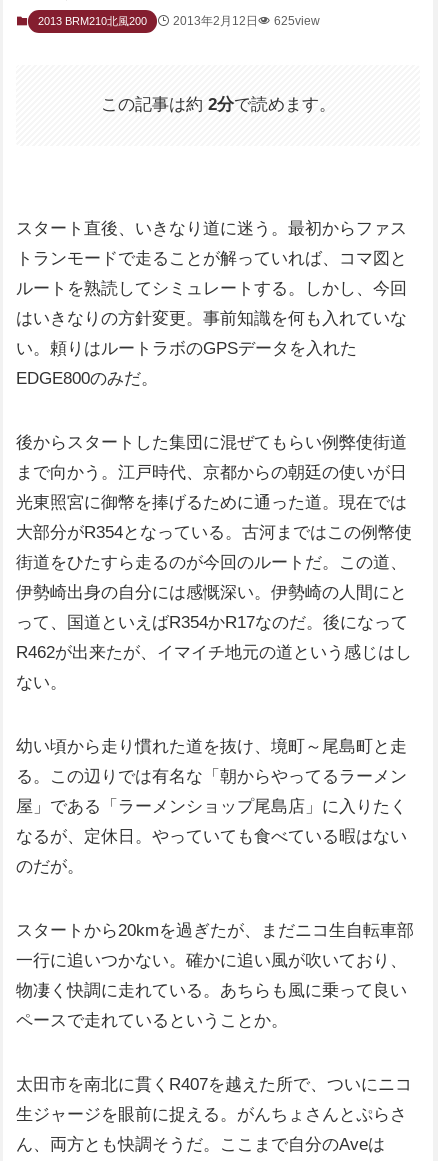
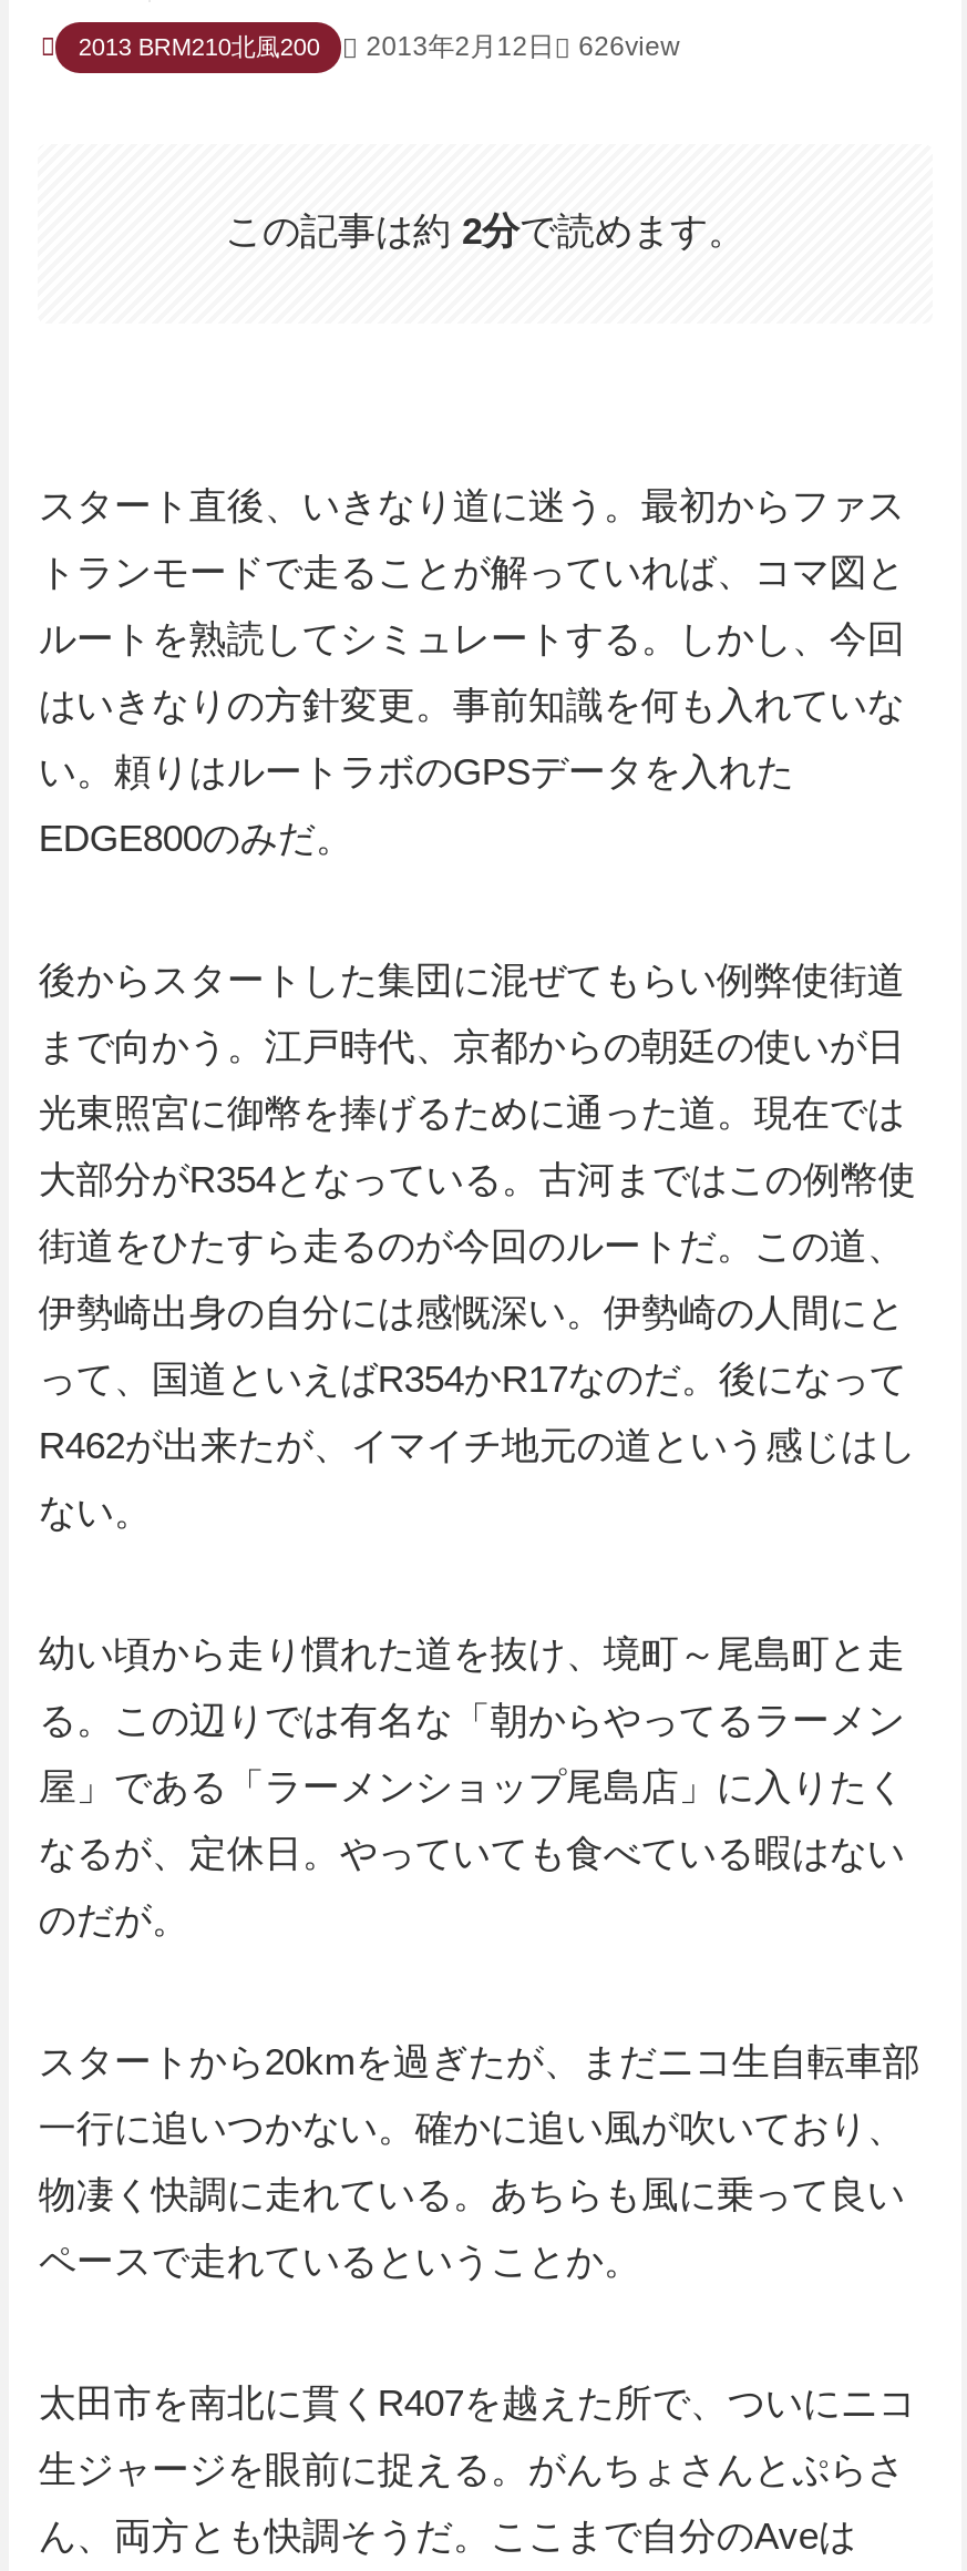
- 625view
+ 626view
